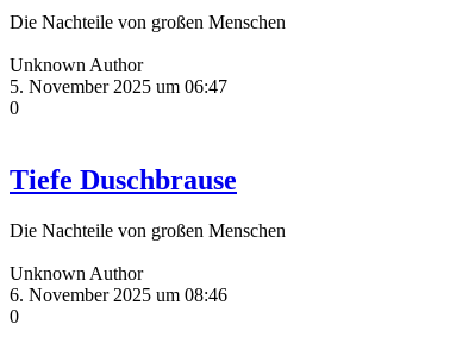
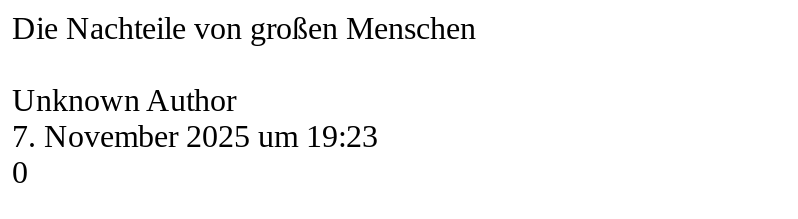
- 5. November 2025 um 06:47
- 0
- Tiefe Duschbrause
- Die Nachteile von großen Menschen
- Unknown Author
- 6. November 2025 um 08:46
+ 7. November 2025 um 19:23
